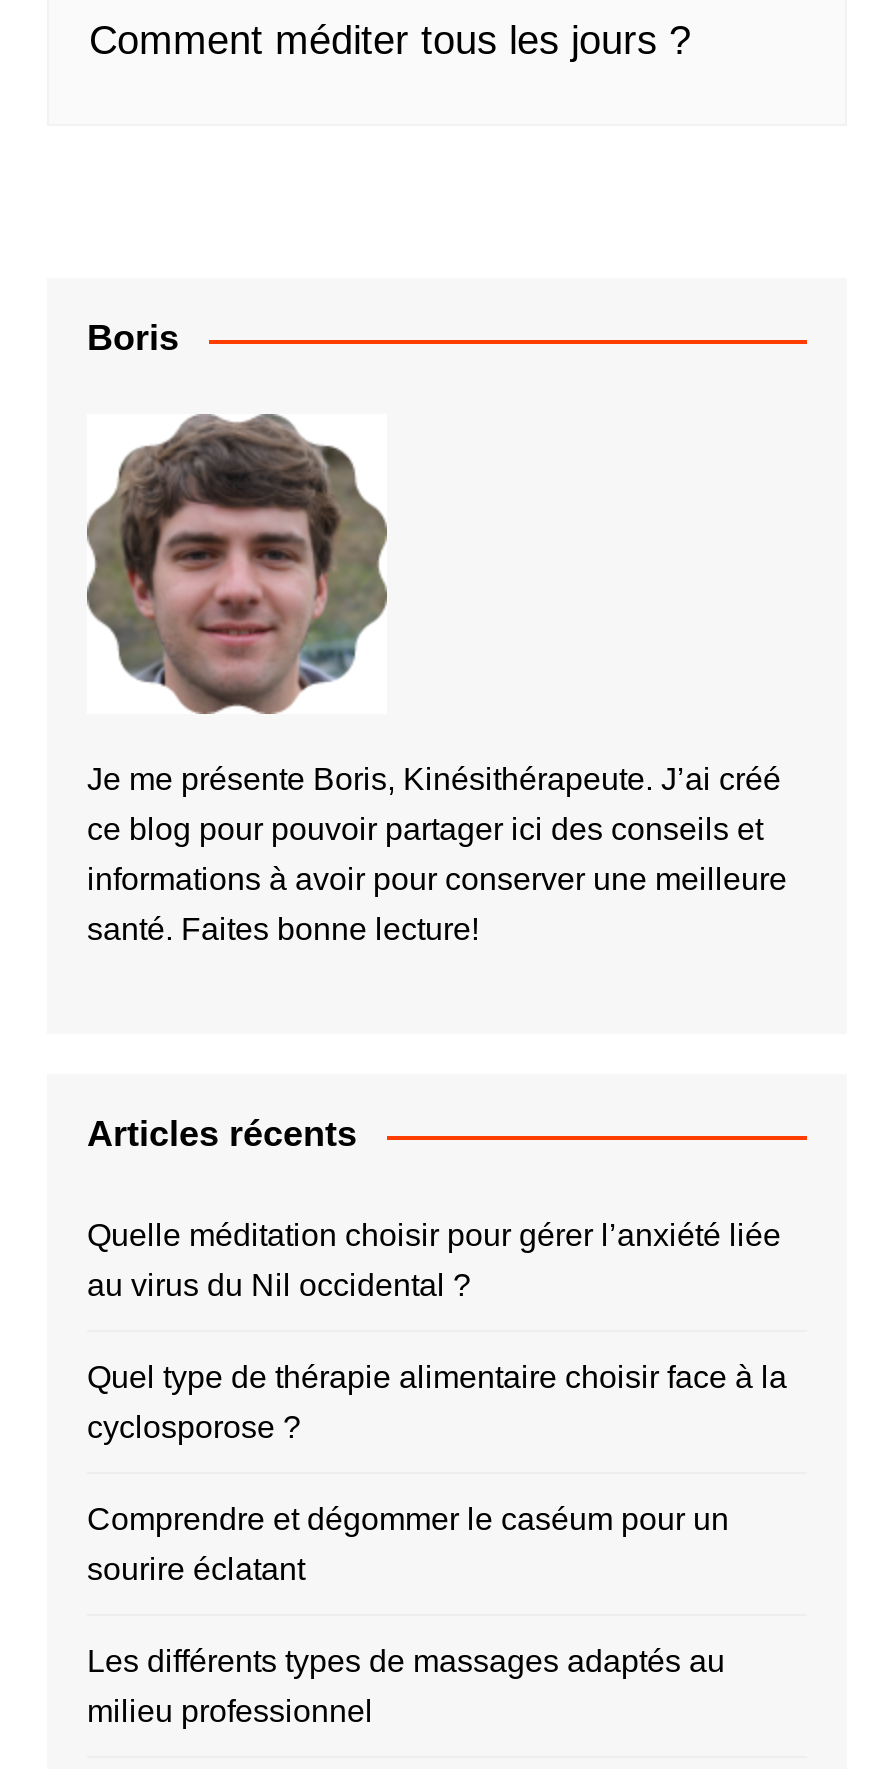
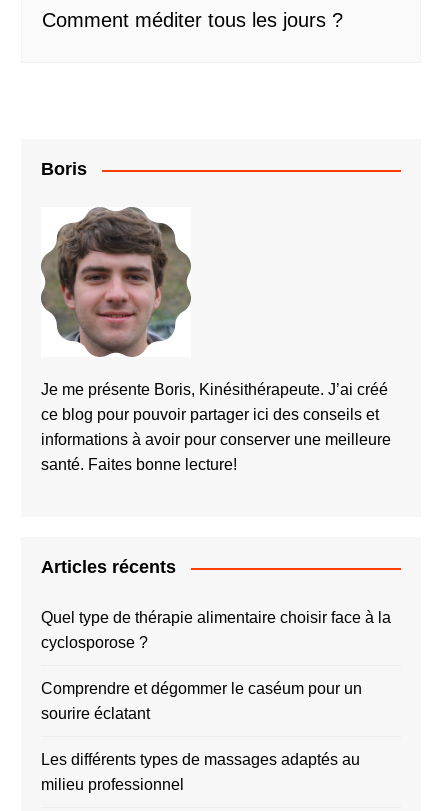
- Quelle méditation choisir pour gérer l’anxiété liée
- au virus du Nil occidental ?
